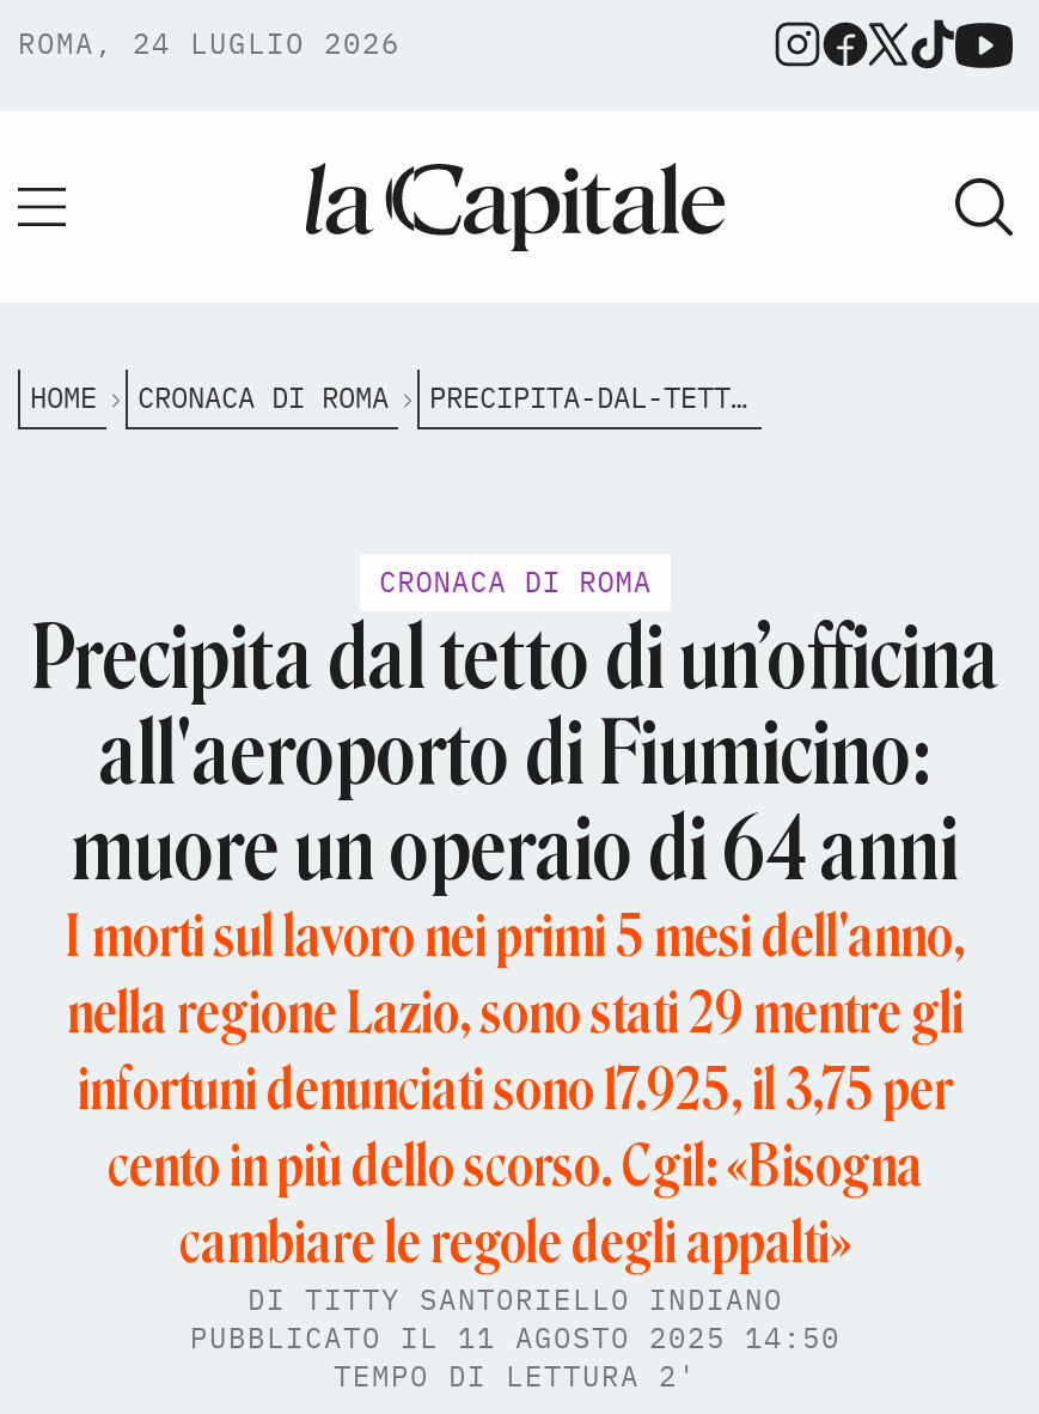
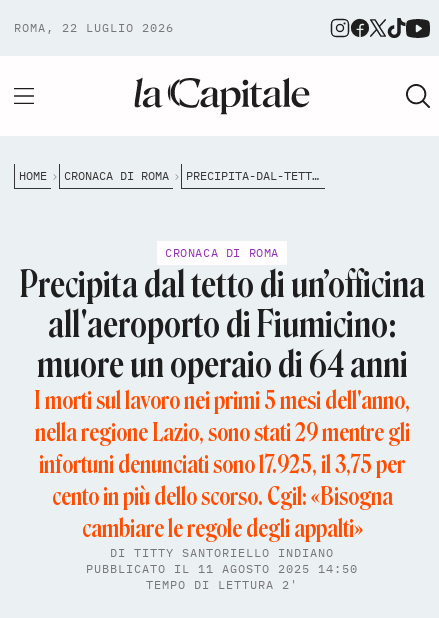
- ROMA, 24 LUGLIO 2026
+ ROMA, 22 LUGLIO 2026
